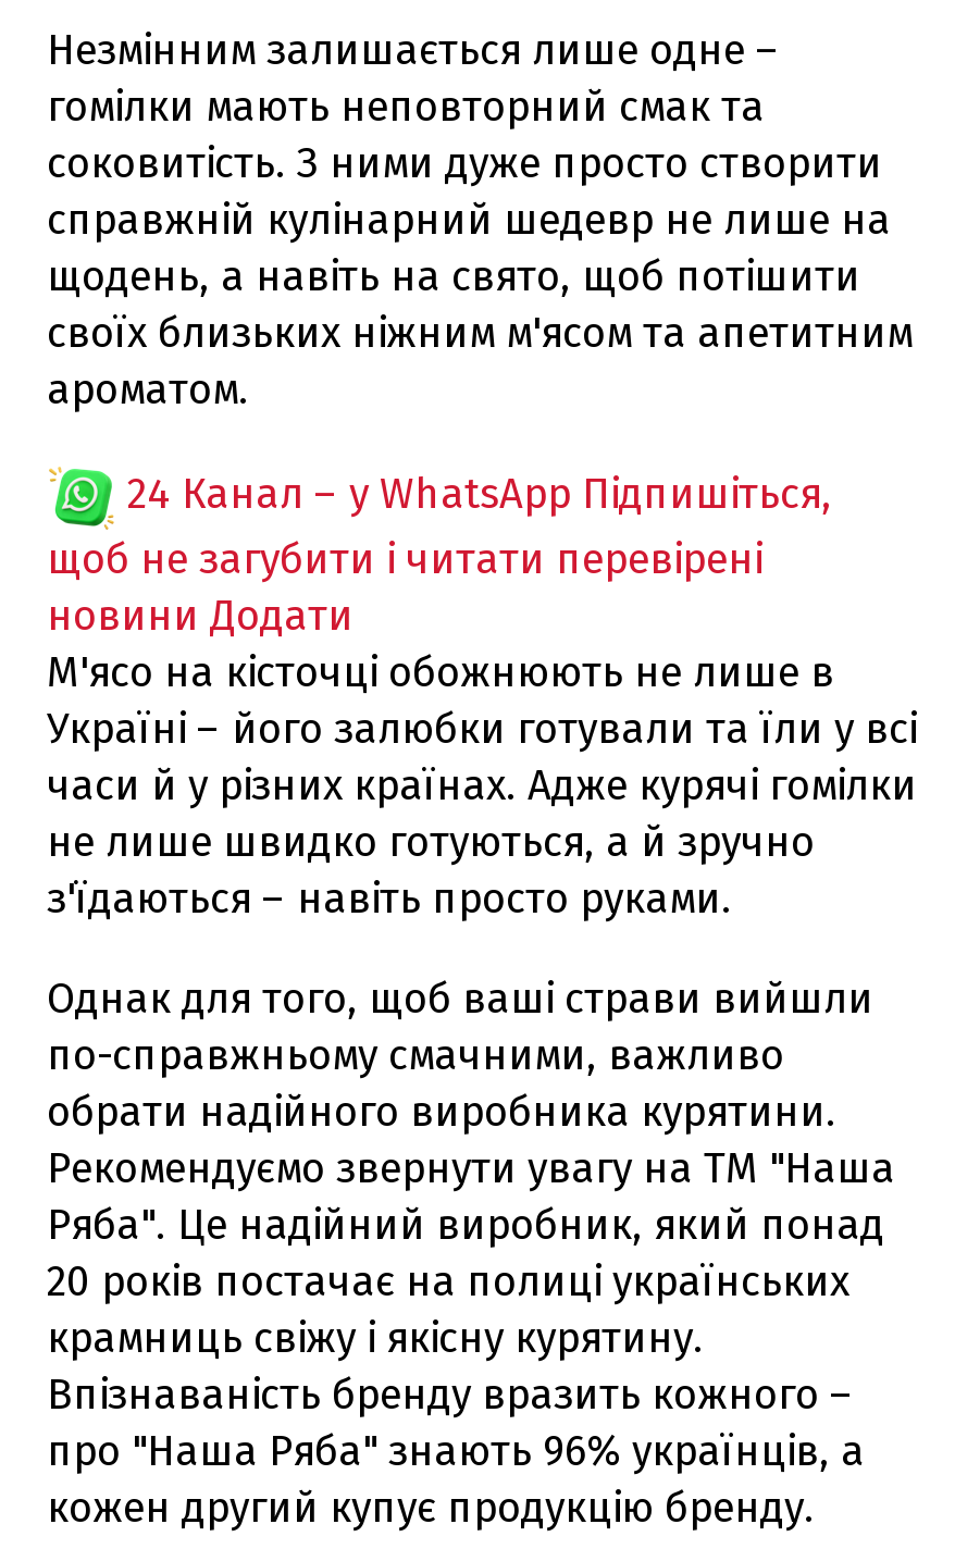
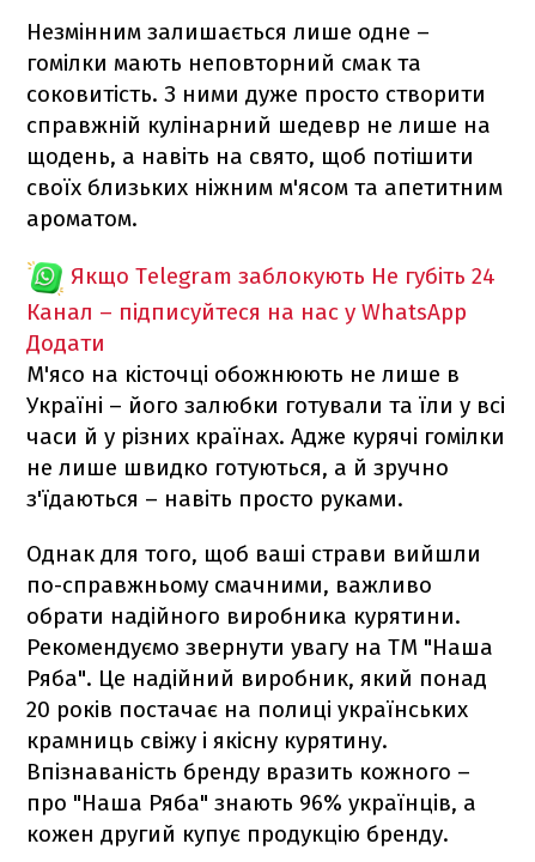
- 24 Канал – у WhatsApp Підпишіться,
- щоб не загубити і читати перевірені
- новини Додати
+ Якщо Telegram заблокують Не губіть 24
+ Канал – підписуйтеся на нас у WhatsApp
+ Додати
